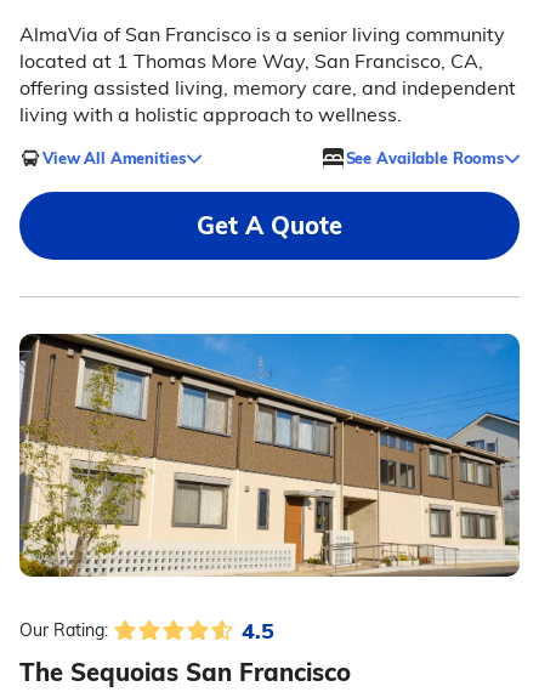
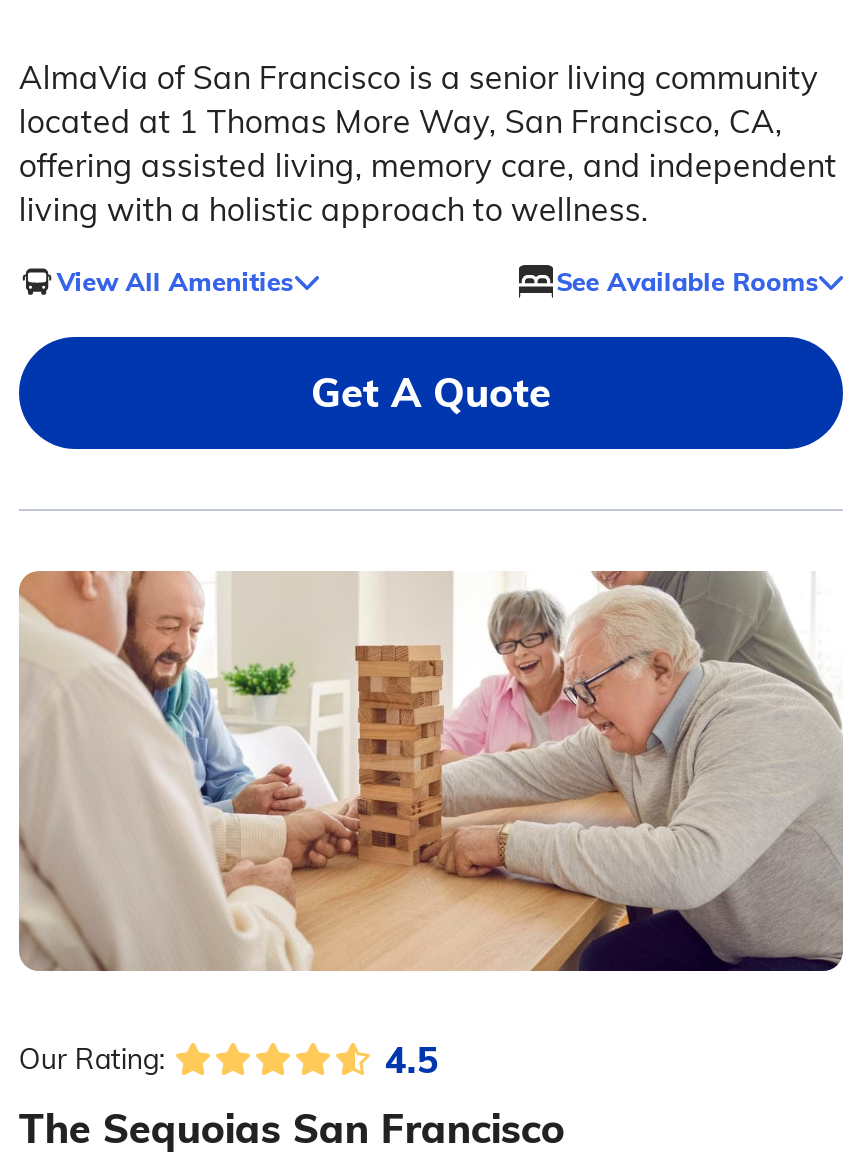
- [image]
+ [image]
